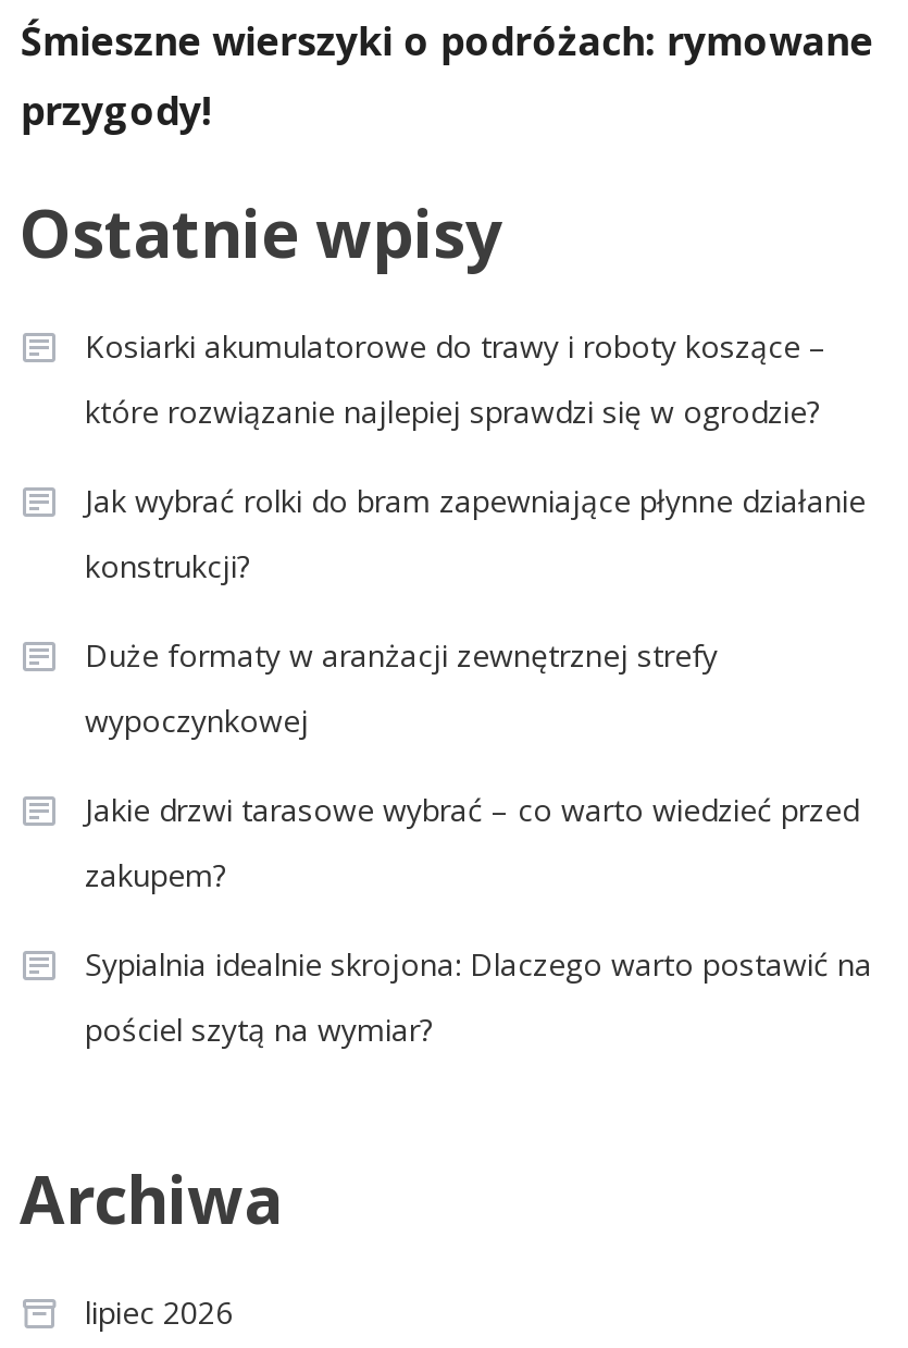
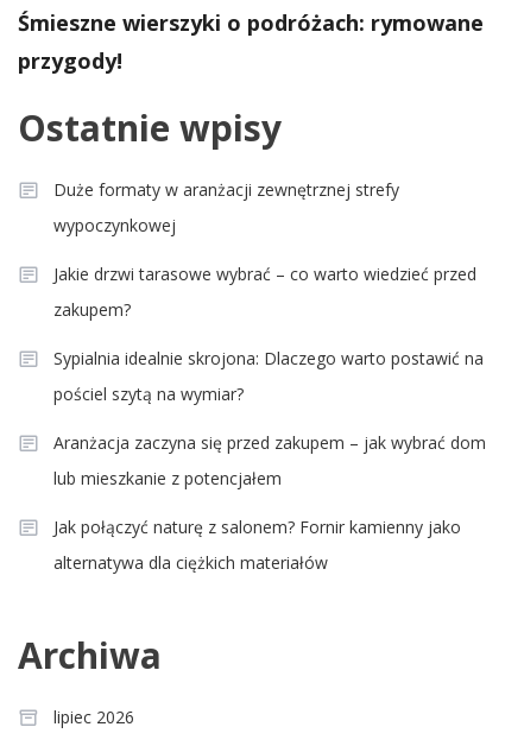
- Kosiarki akumulatorowe do trawy i roboty koszące –
- które rozwiązanie najlepiej sprawdzi się w ogrodzie?
- Jak wybrać rolki do bram zapewniające płynne działanie
- konstrukcji?

moved up: Duże formaty w aranżacji zewnętrznej strefy | wypoczynkowej | Jakie drzwi tarasowe wybrać – co warto wiedzieć przed | zakupem? | Sypialnia idealnie skrojona: Dlaczego warto postawić na | pościel szytą na wymiar?

+ Aranżacja zaczyna się przed zakupem – jak wybrać dom
+ lub mieszkanie z potencjałem
+ Jak połączyć naturę z salonem? Fornir kamienny jako
+ alternatywa dla ciężkich materiałów
